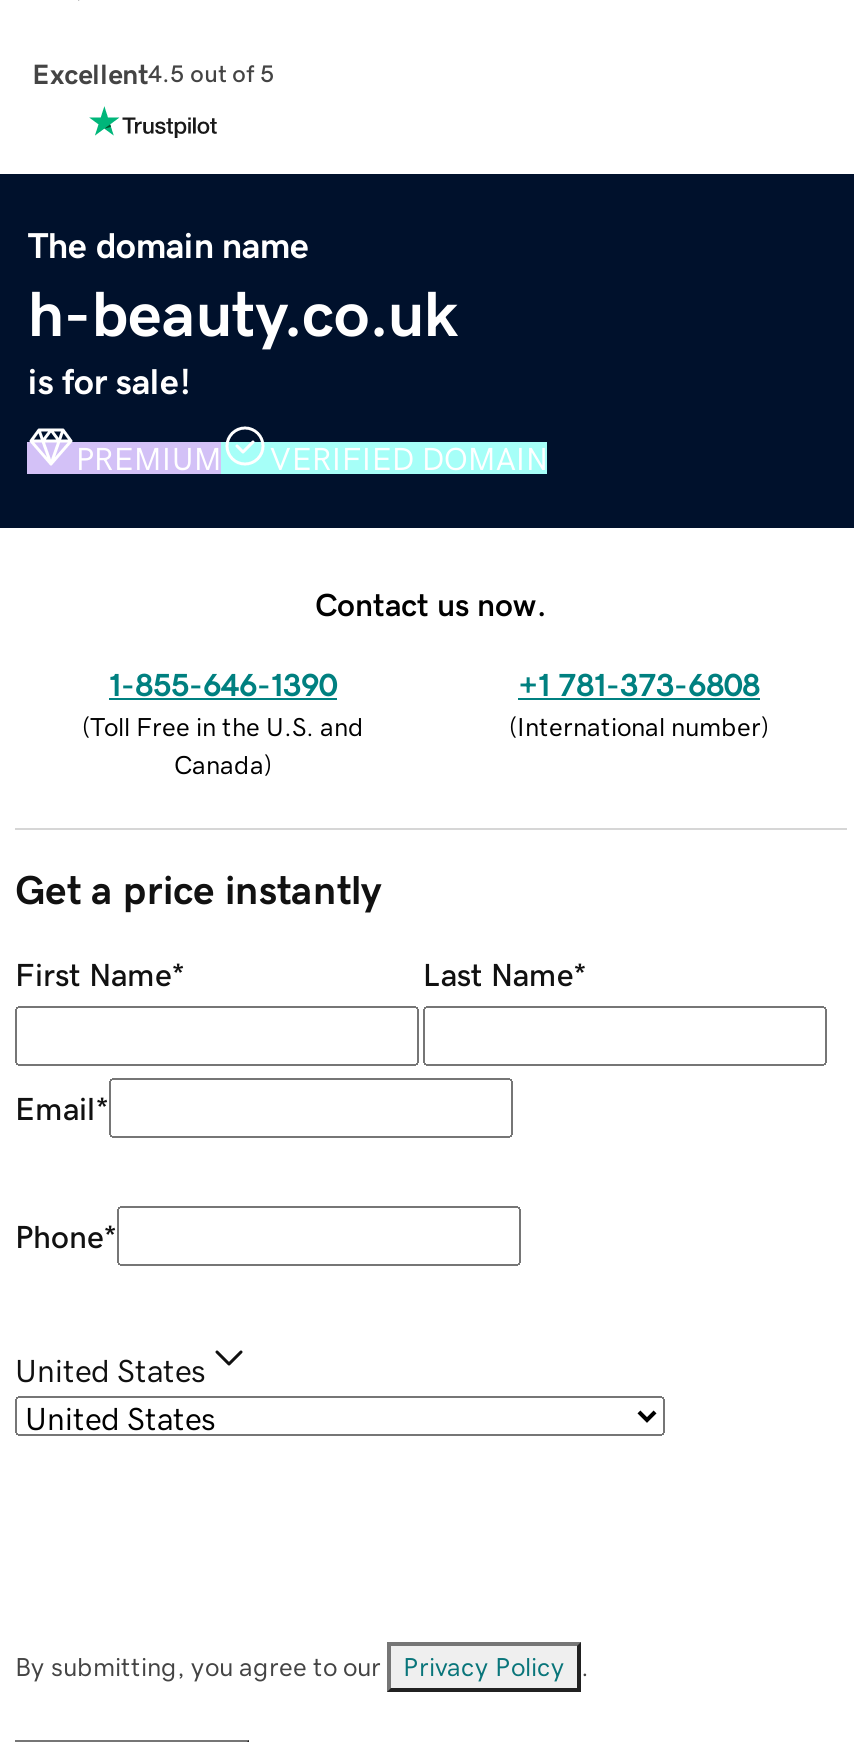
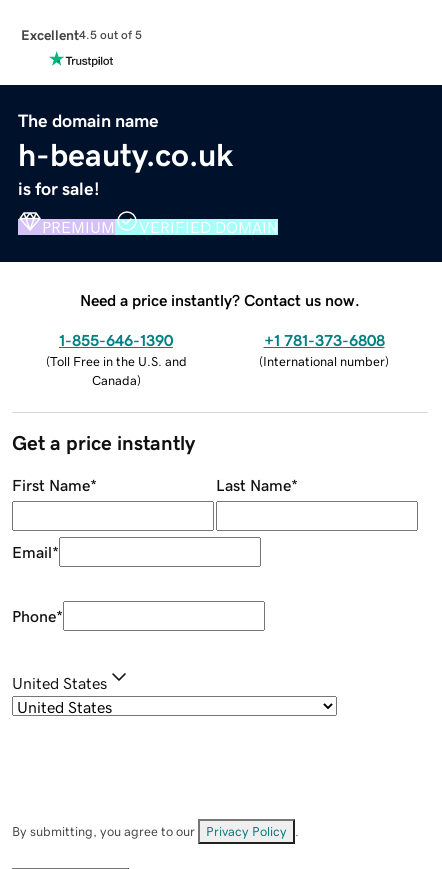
- Contact us now.
+ Need a price instantly? Contact us now.
